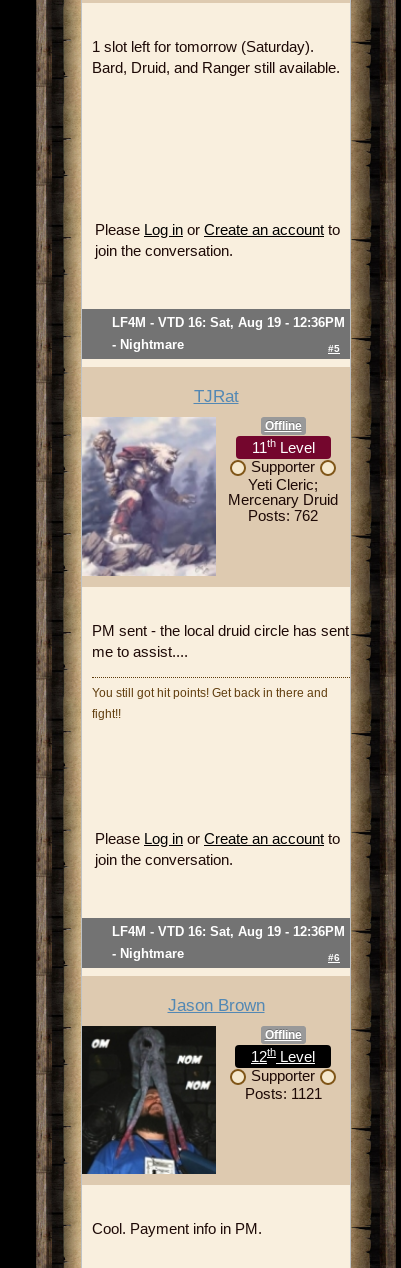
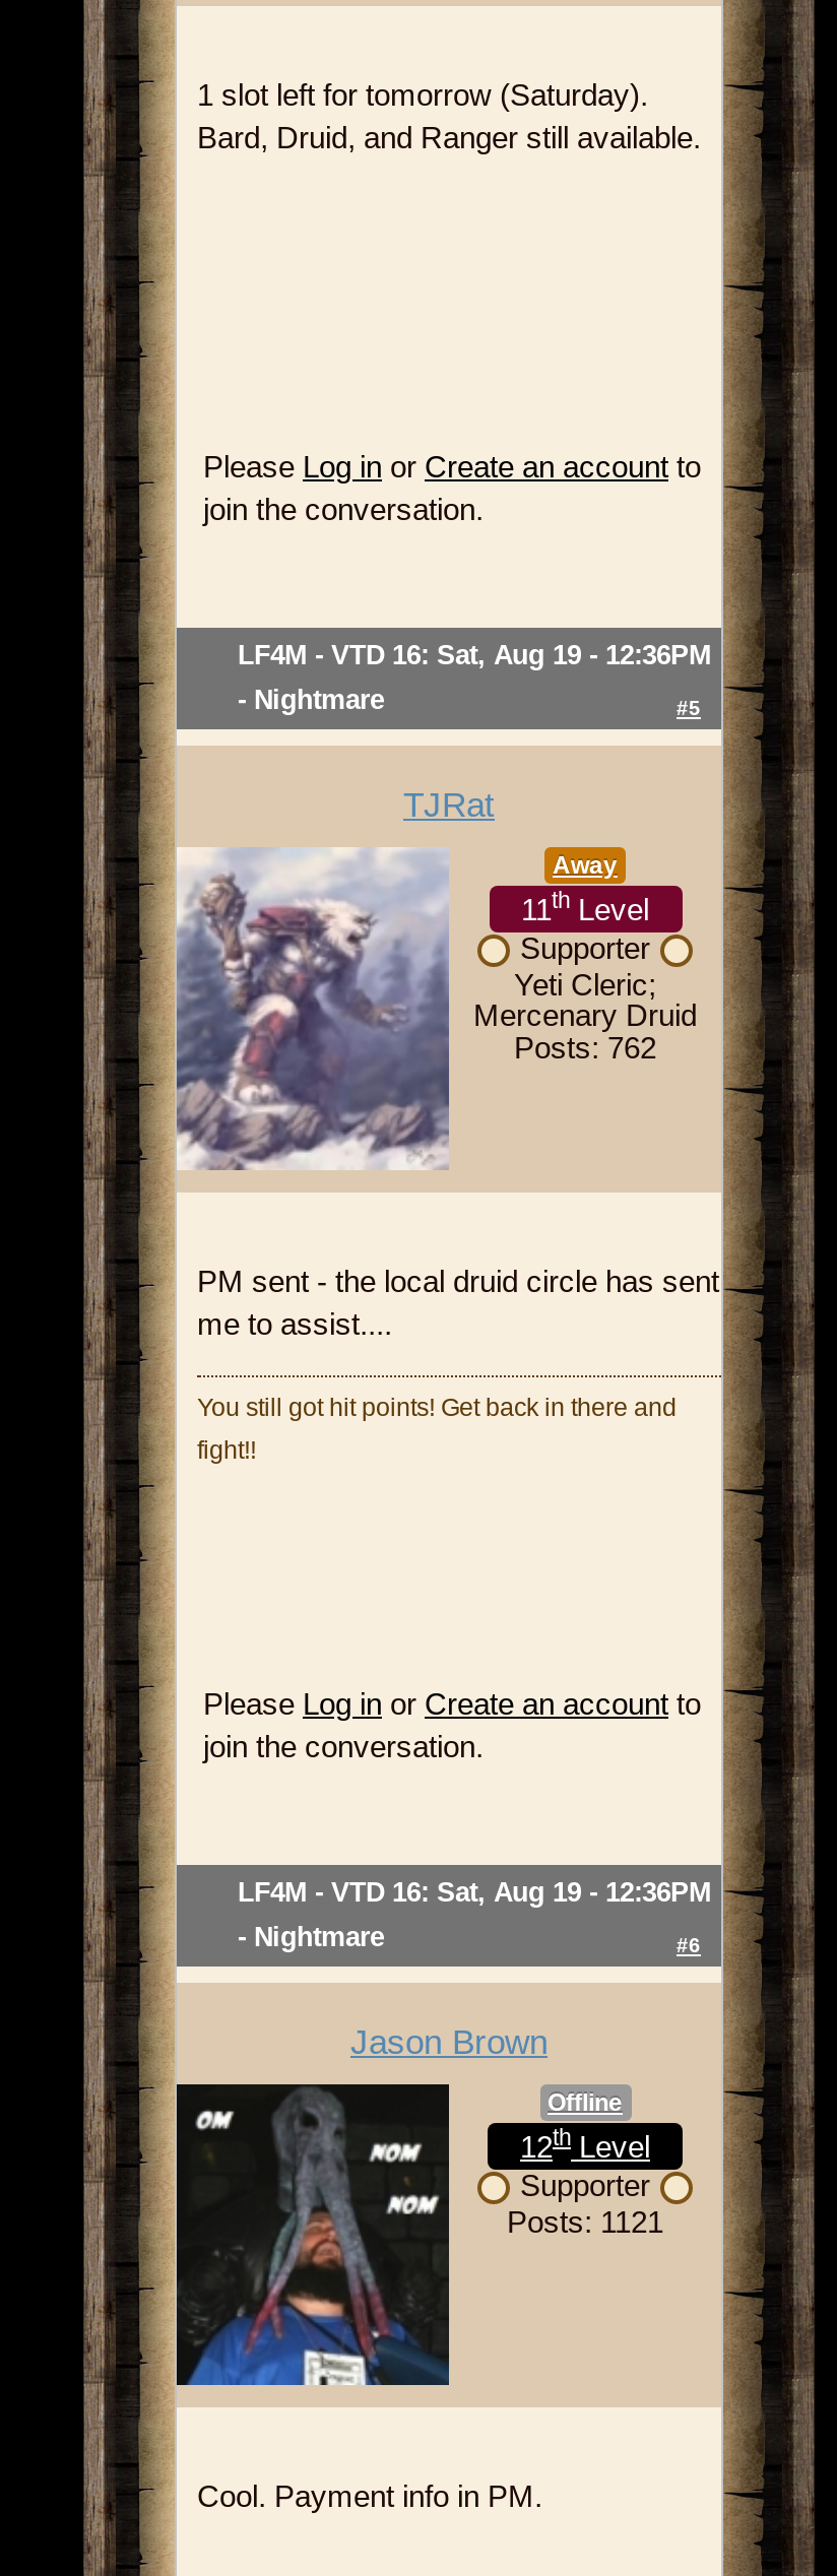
- Offline
+ Away
